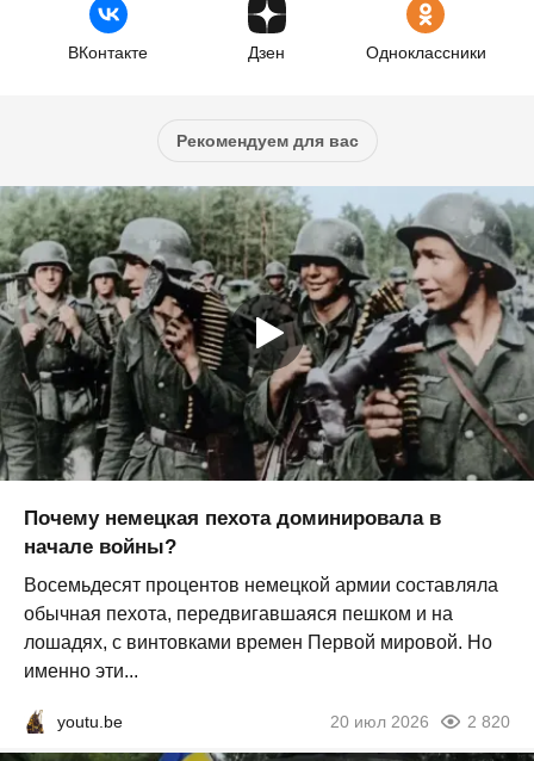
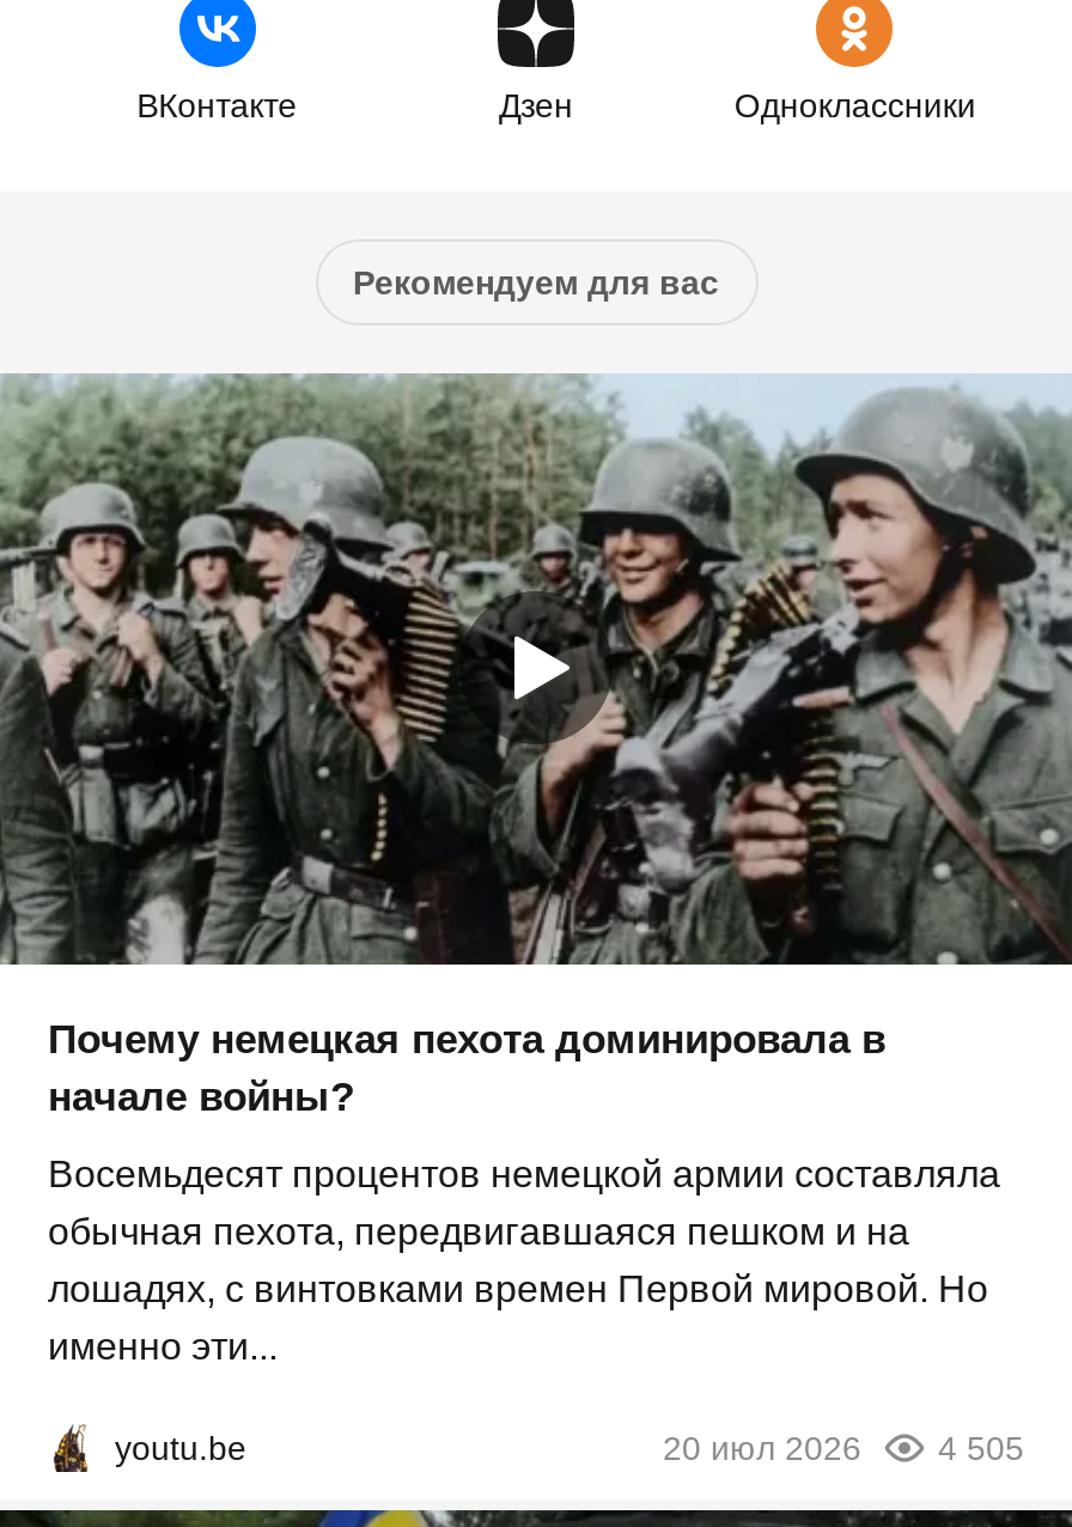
- 20 июл 2026 2 820
+ 20 июл 2026 4 505
